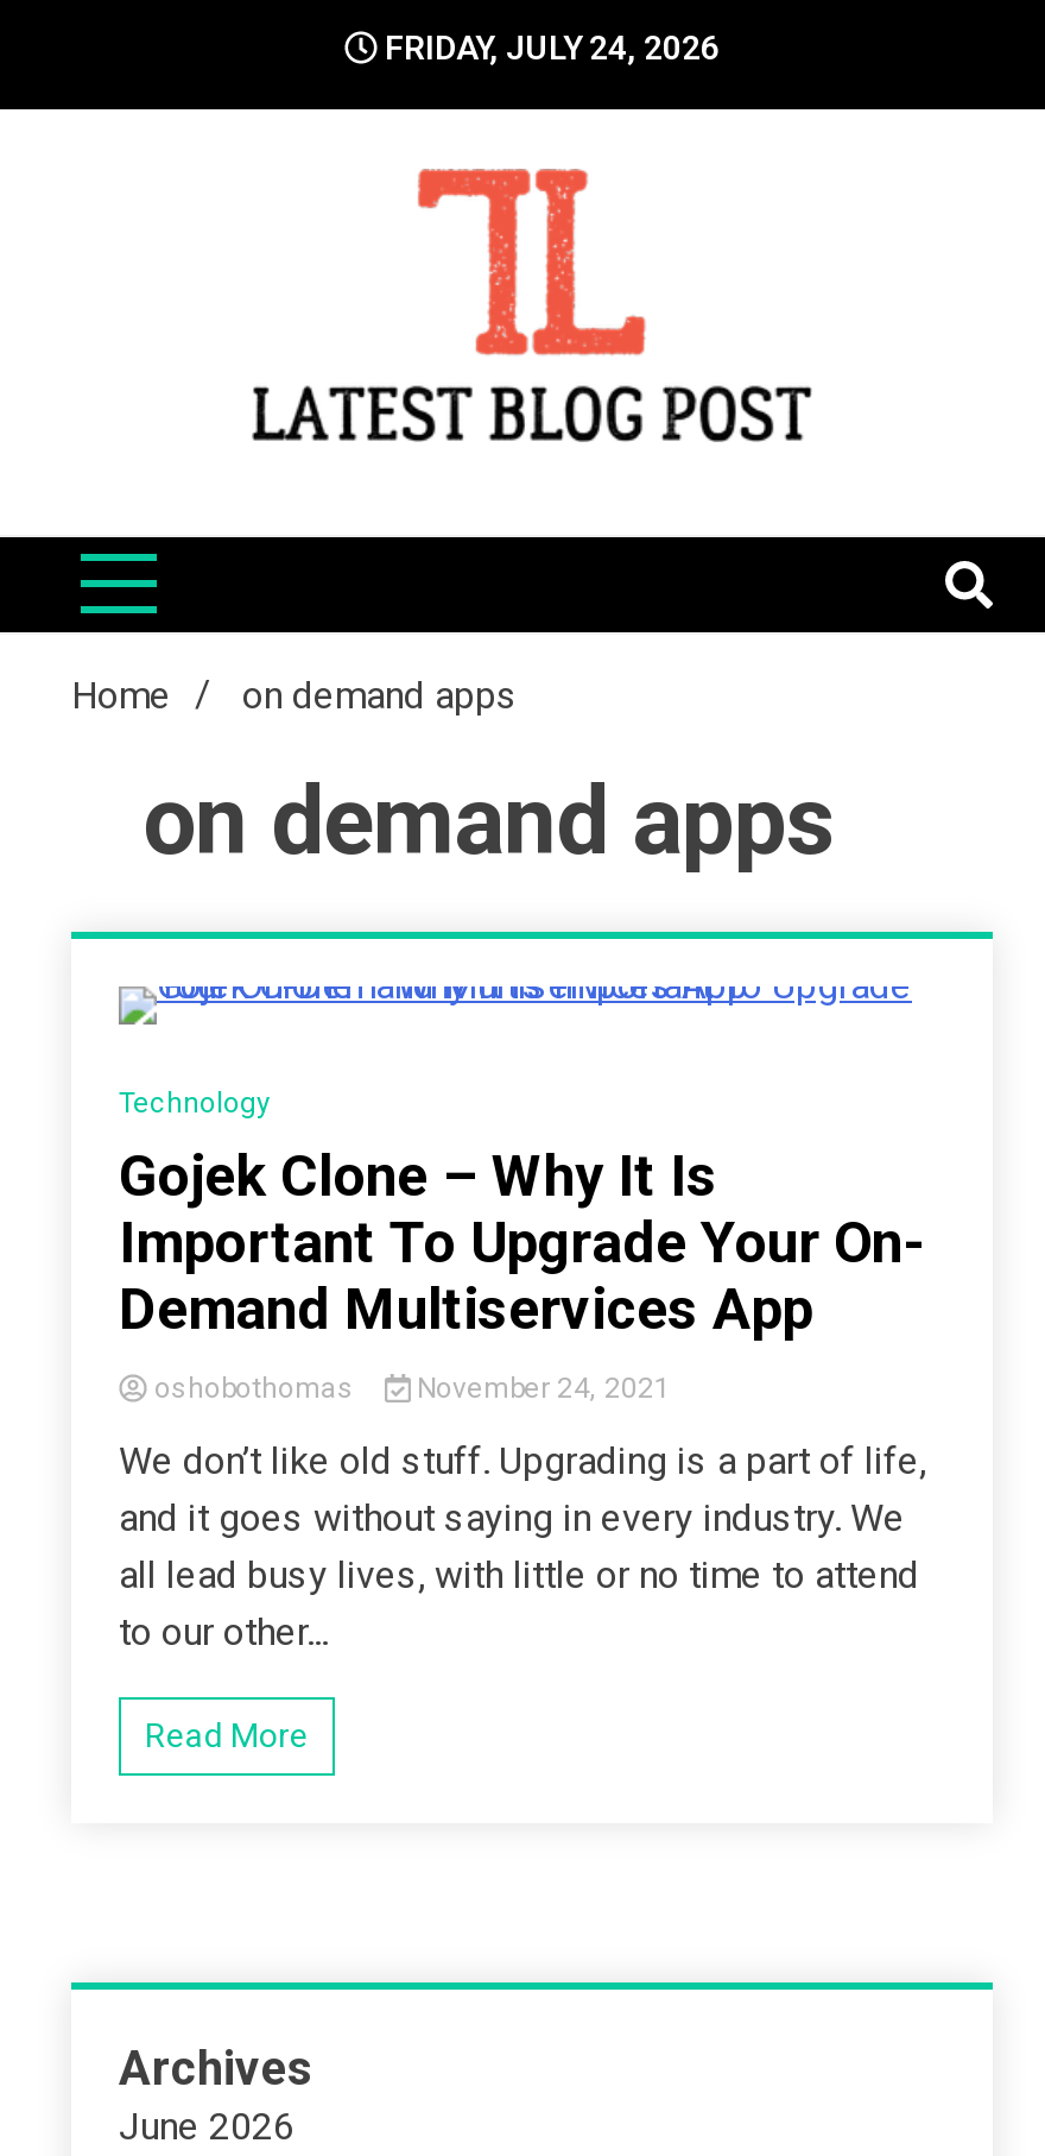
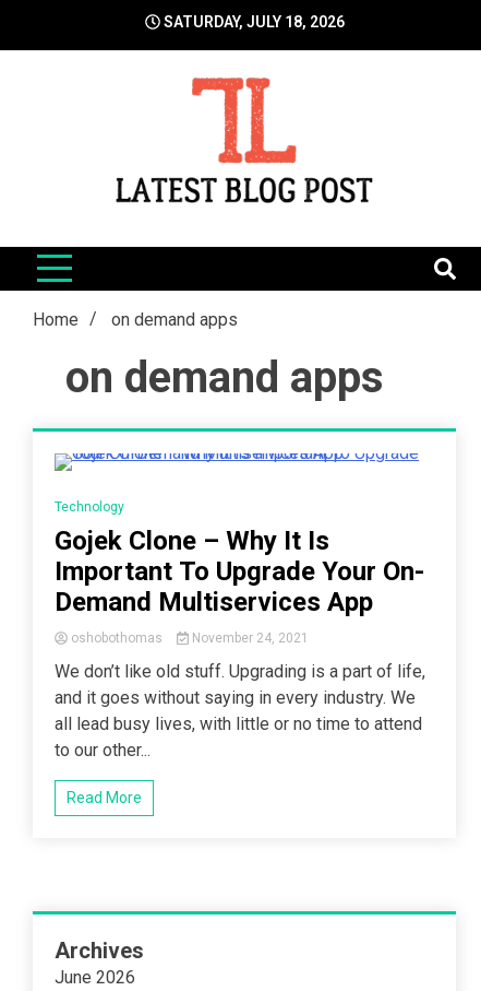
- FRIDAY, JULY 24, 2026
+ SATURDAY, JULY 18, 2026
